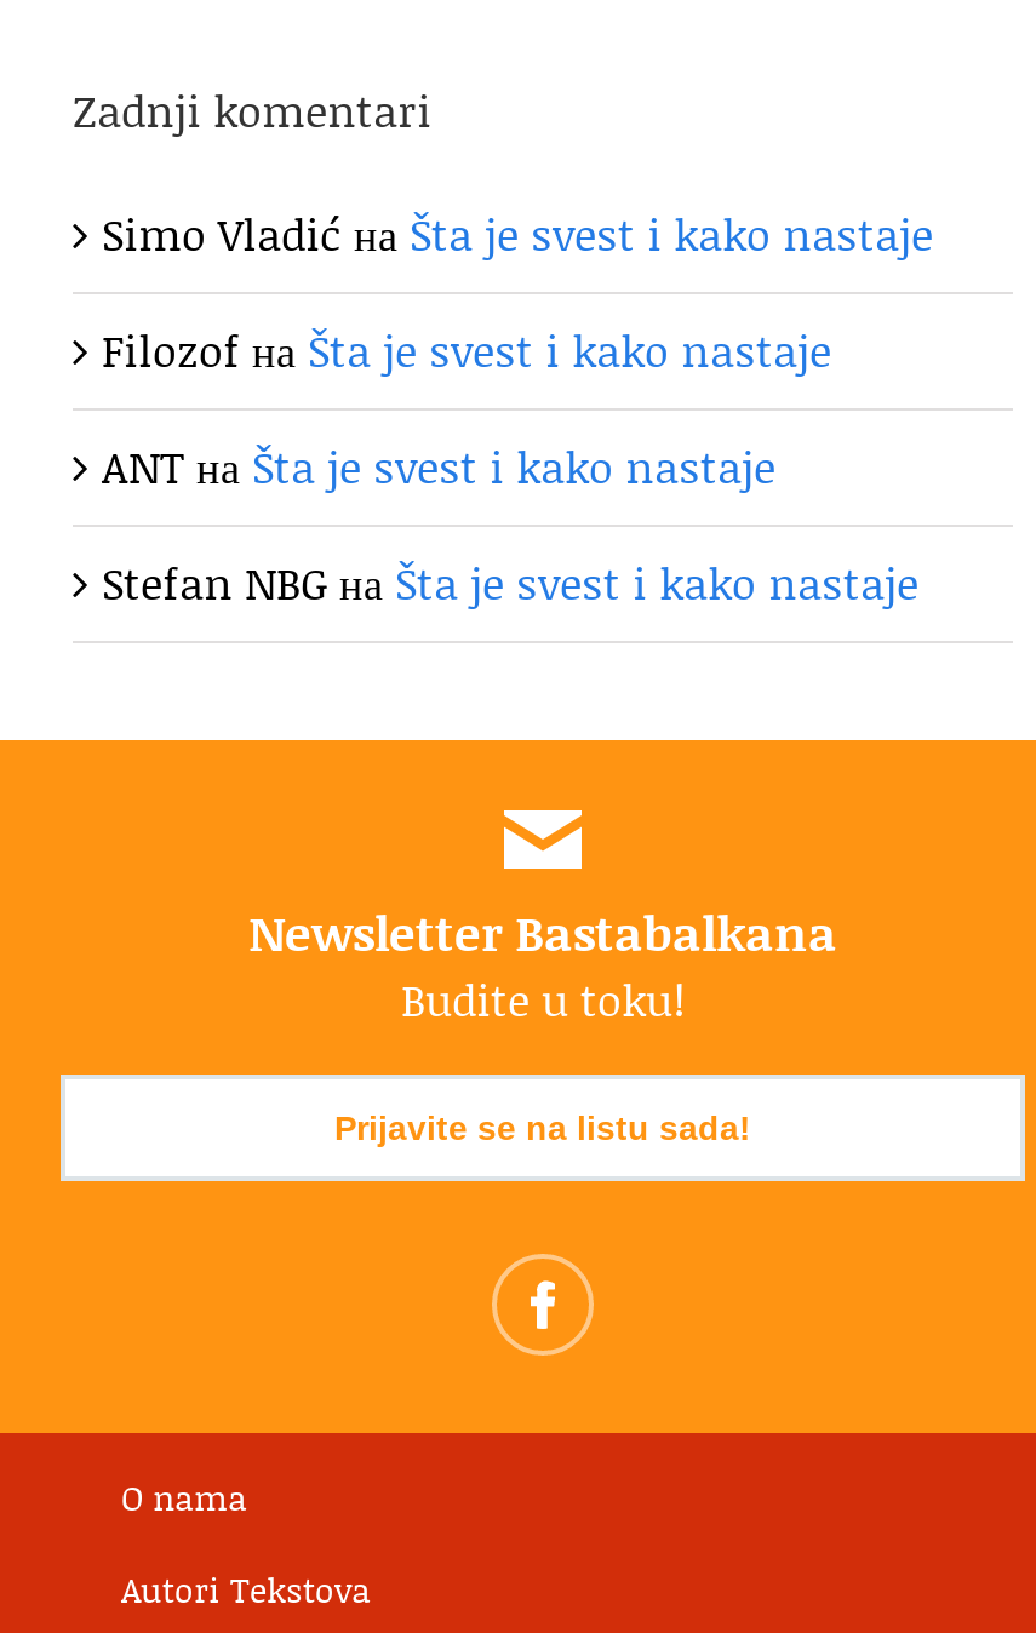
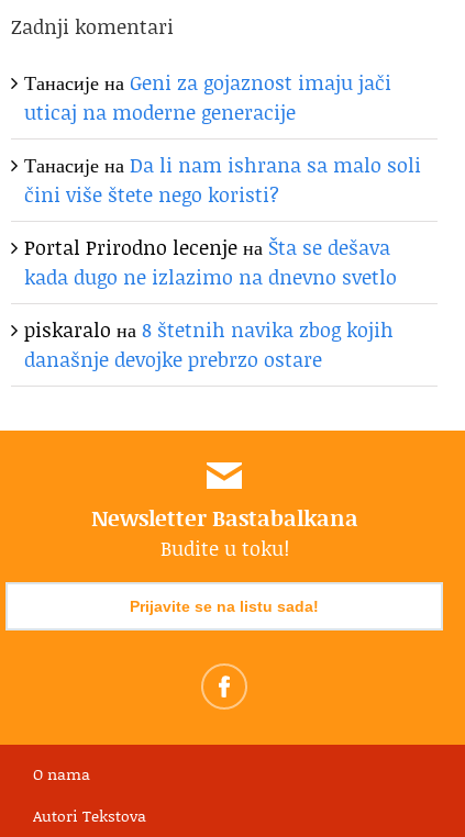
- Simo Vladić на Šta je svest i kako nastaje
+ Танасије на Geni za gojaznost imaju jači
+ uticaj na moderne generacije

- Filozof на Šta je svest i kako nastaje
+ Танасије на Da li nam ishrana sa malo soli
+ čini više štete nego koristi?

- ANT на Šta je svest i kako nastaje
+ Portal Prirodno lecenje на Šta se dešava
+ kada dugo ne izlazimo na dnevno svetlo

- Stefan NBG на Šta je svest i kako nastaje
+ piskaralo на 8 štetnih navika zbog kojih
+ današnje devojke prebrzo ostare
